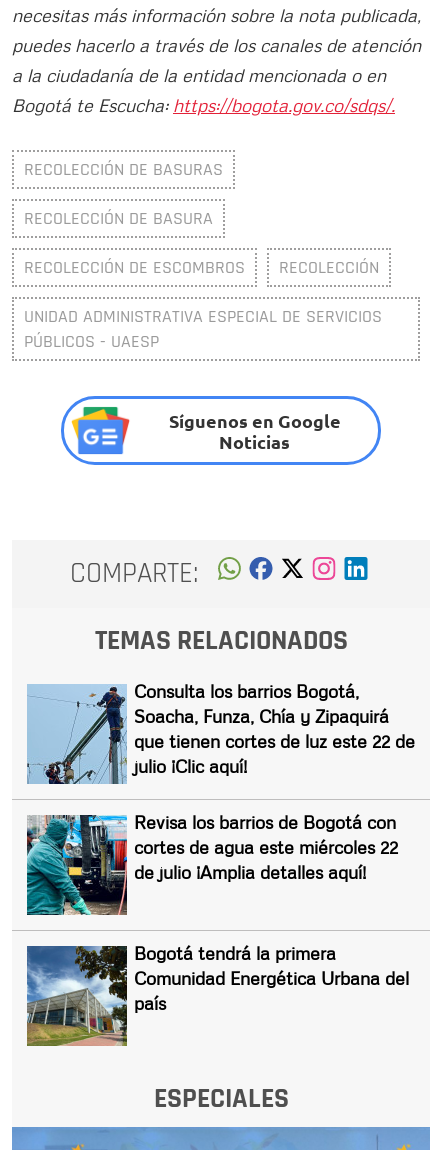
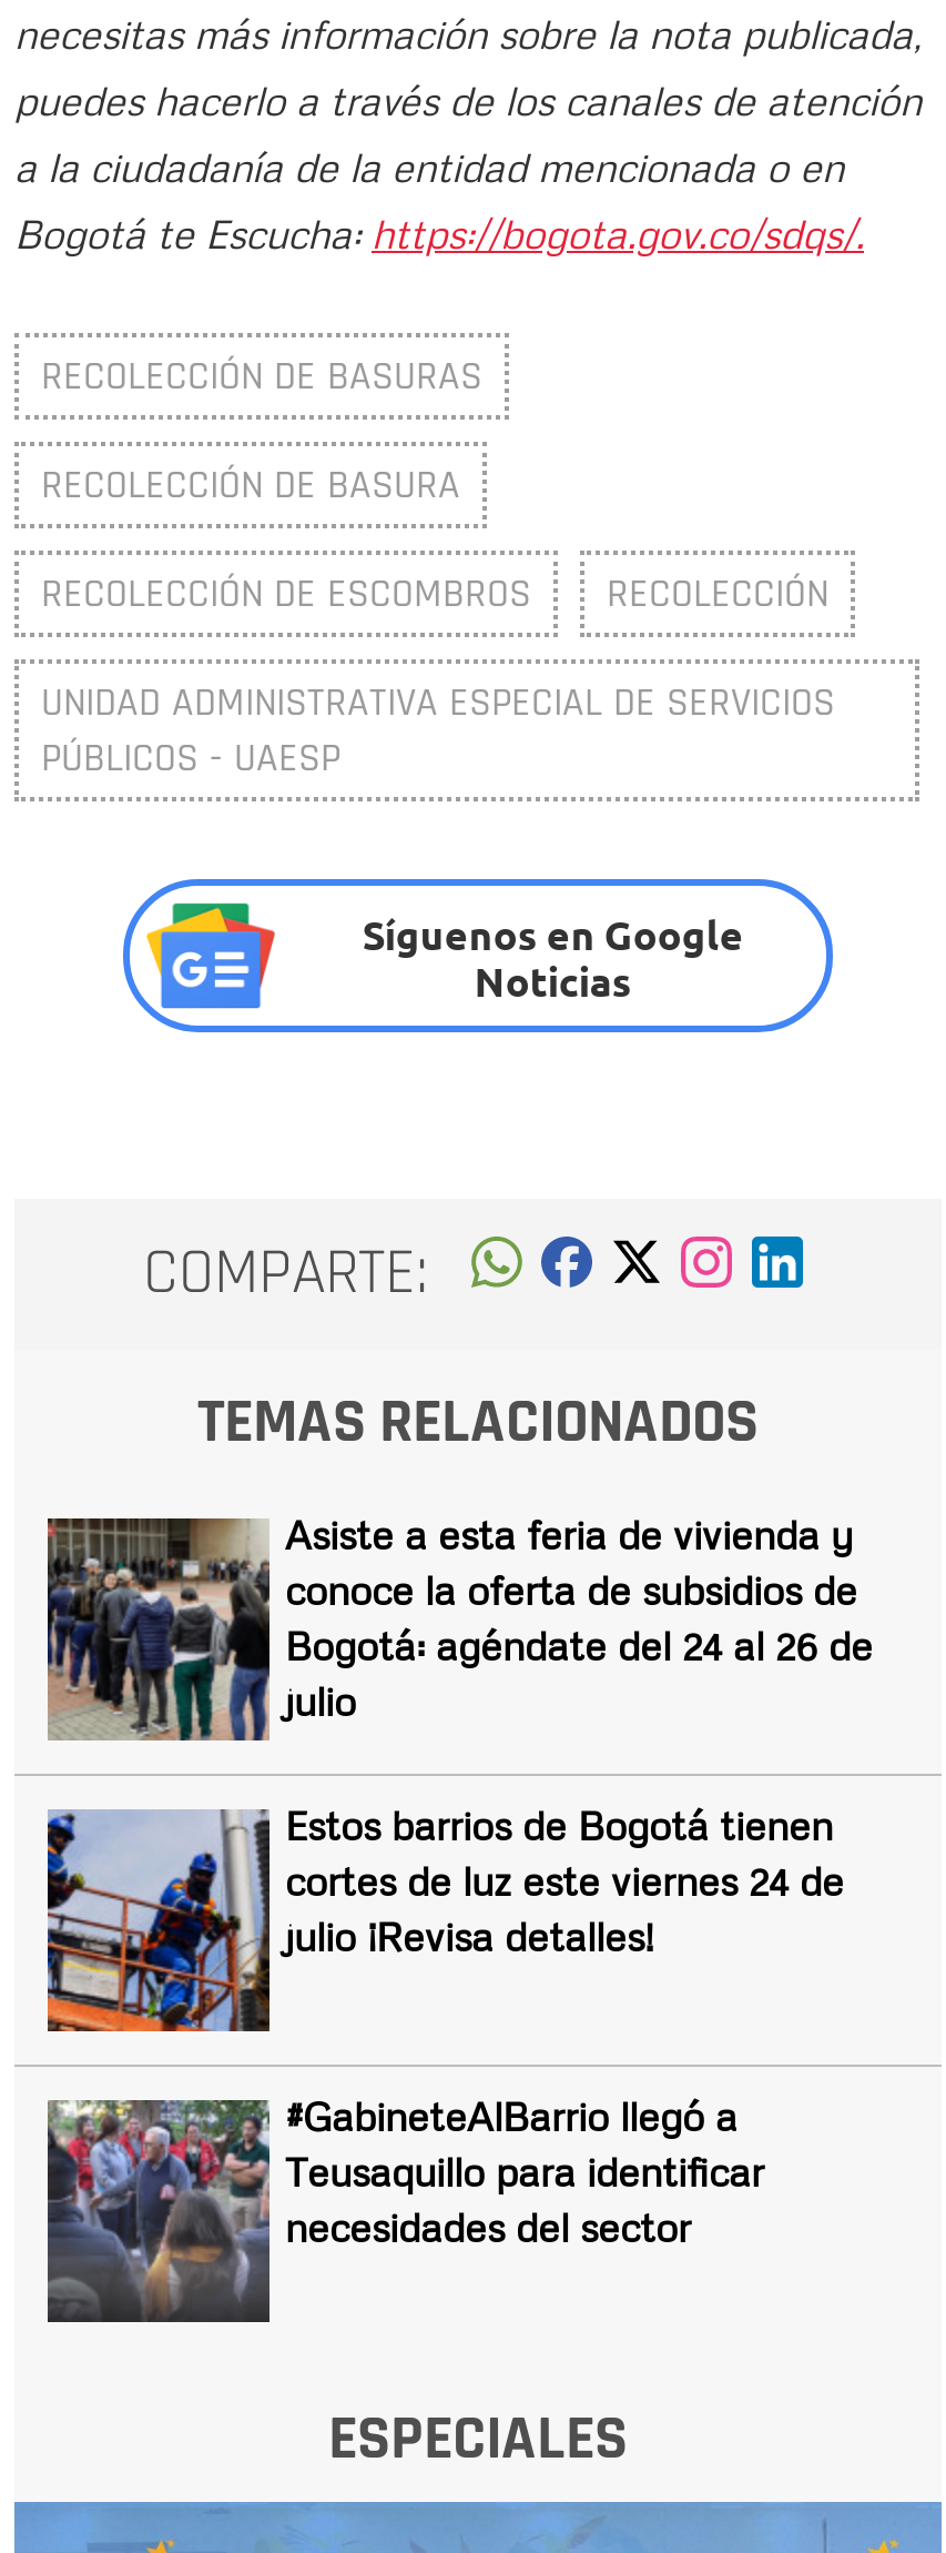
- [image]
- Consulta los barrios Bogotá,
- Soacha, Funza, Chía y Zipaquirá
- que tienen cortes de luz este 22 de
- julio ¡Clic aquí!
+ [image]
+ Asiste a esta feria de vivienda y
+ conoce la oferta de subsidios de
+ Bogotá: agéndate del 24 al 26 de
+ julio

- [image]
- Revisa los barrios de Bogotá con
- cortes de agua este miércoles 22
- de julio ¡Amplia detalles aquí!
+ [image]
+ Estos barrios de Bogotá tienen
+ cortes de luz este viernes 24 de
+ julio ¡Revisa detalles!

- [image]
- Bogotá tendrá la primera
- Comunidad Energética Urbana del
- país
+ [image]
+ #GabineteAlBarrio llegó a
+ Teusaquillo para identificar
+ necesidades del sector
